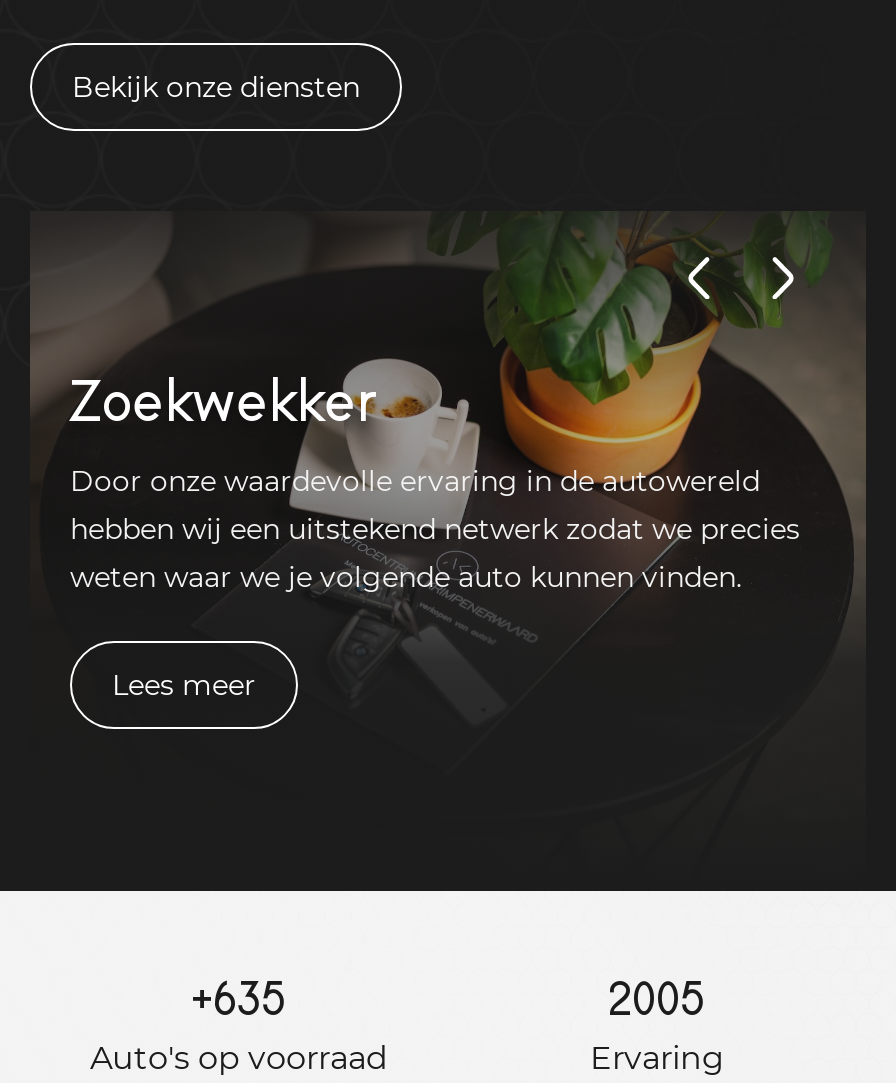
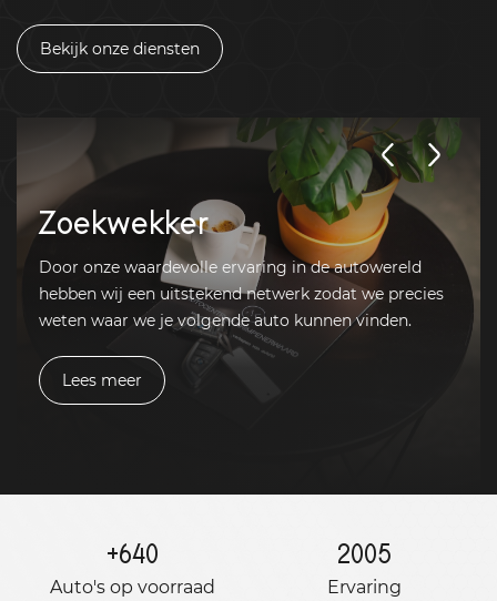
- +635
+ +640
